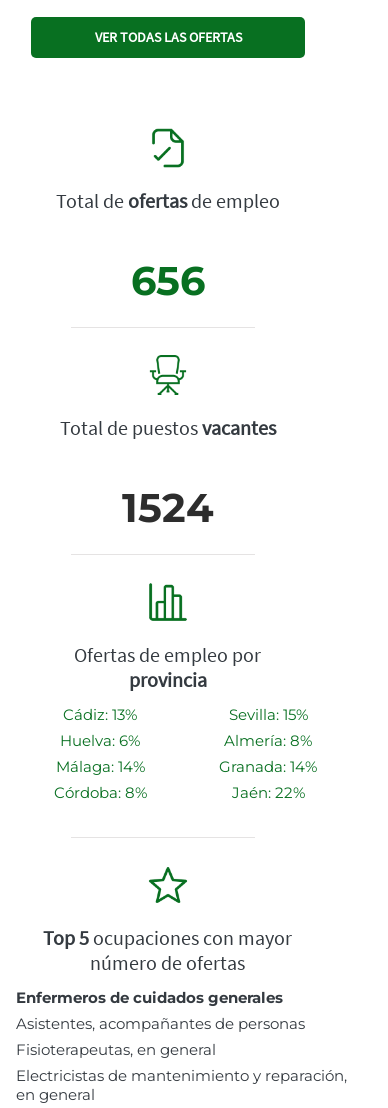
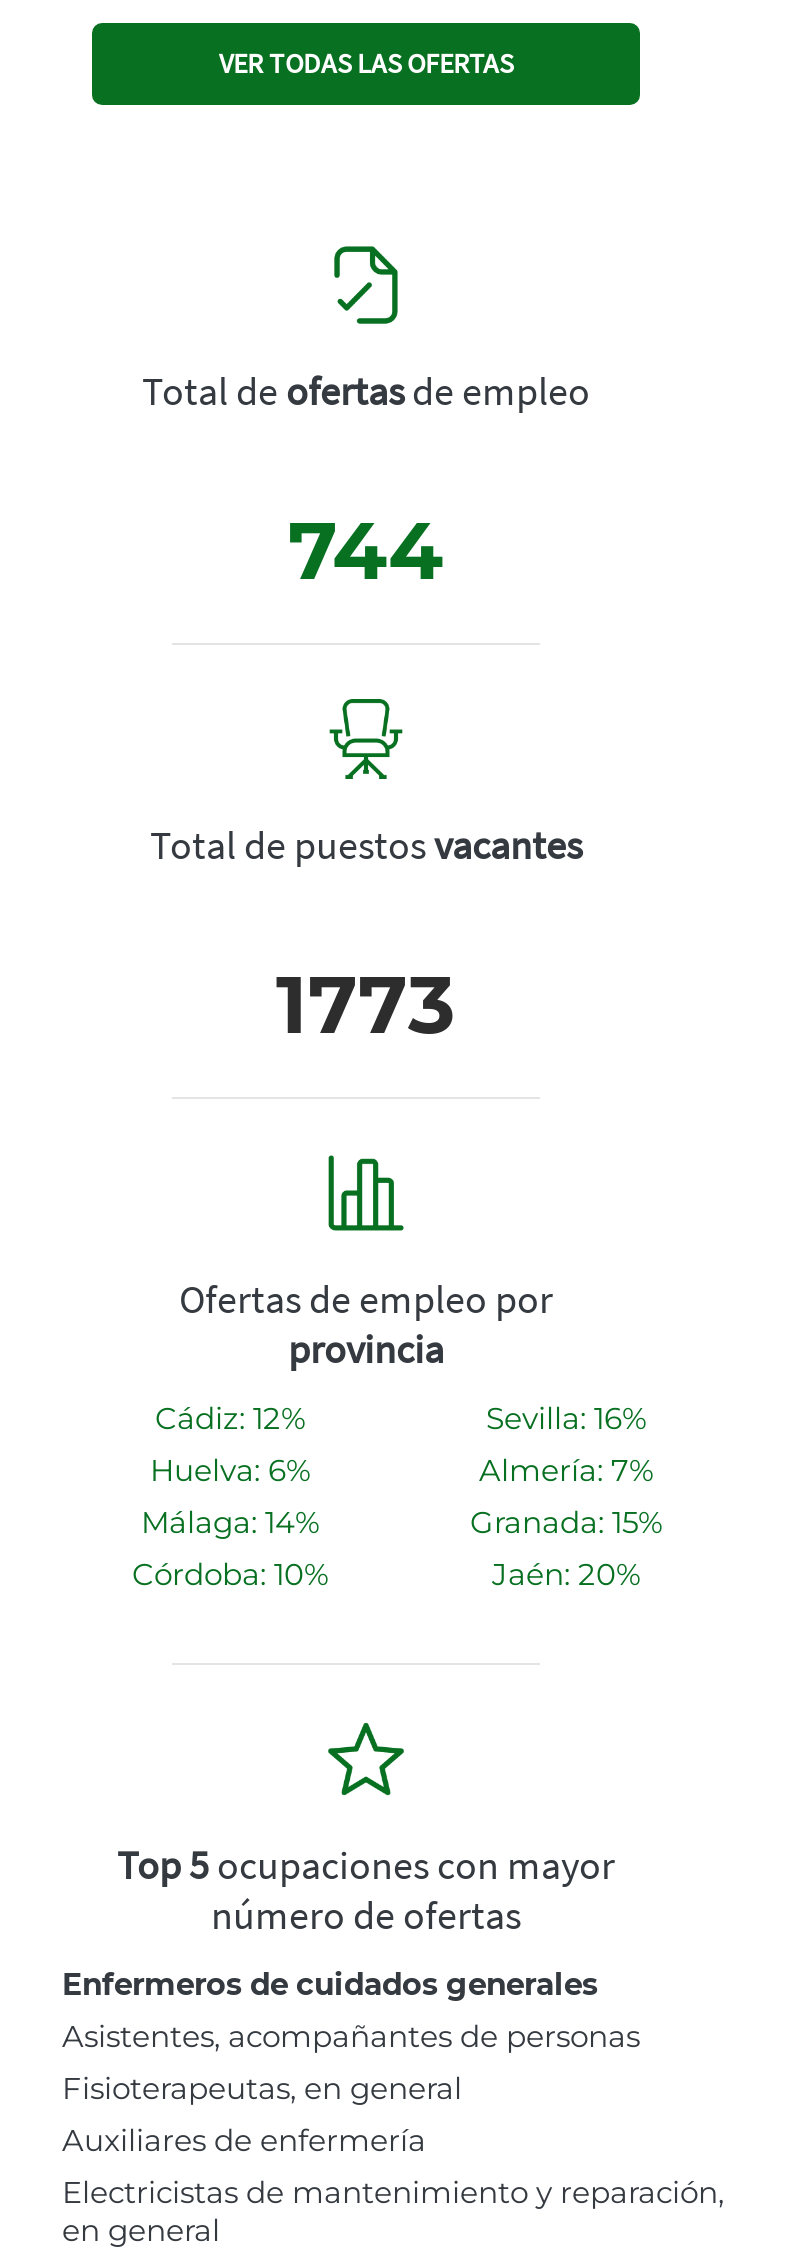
- 656
+ 744

- 1524
+ 1773

- Cádiz: 13%
+ Cádiz: 12%

- Sevilla: 15%
+ Sevilla: 16%

- Almería: 8%
+ Almería: 7%

- Granada: 14%
+ Granada: 15%

- Córdoba: 8%
+ Córdoba: 10%

- Jaén: 22%
+ Jaén: 20%

+ Auxiliares de enfermería
